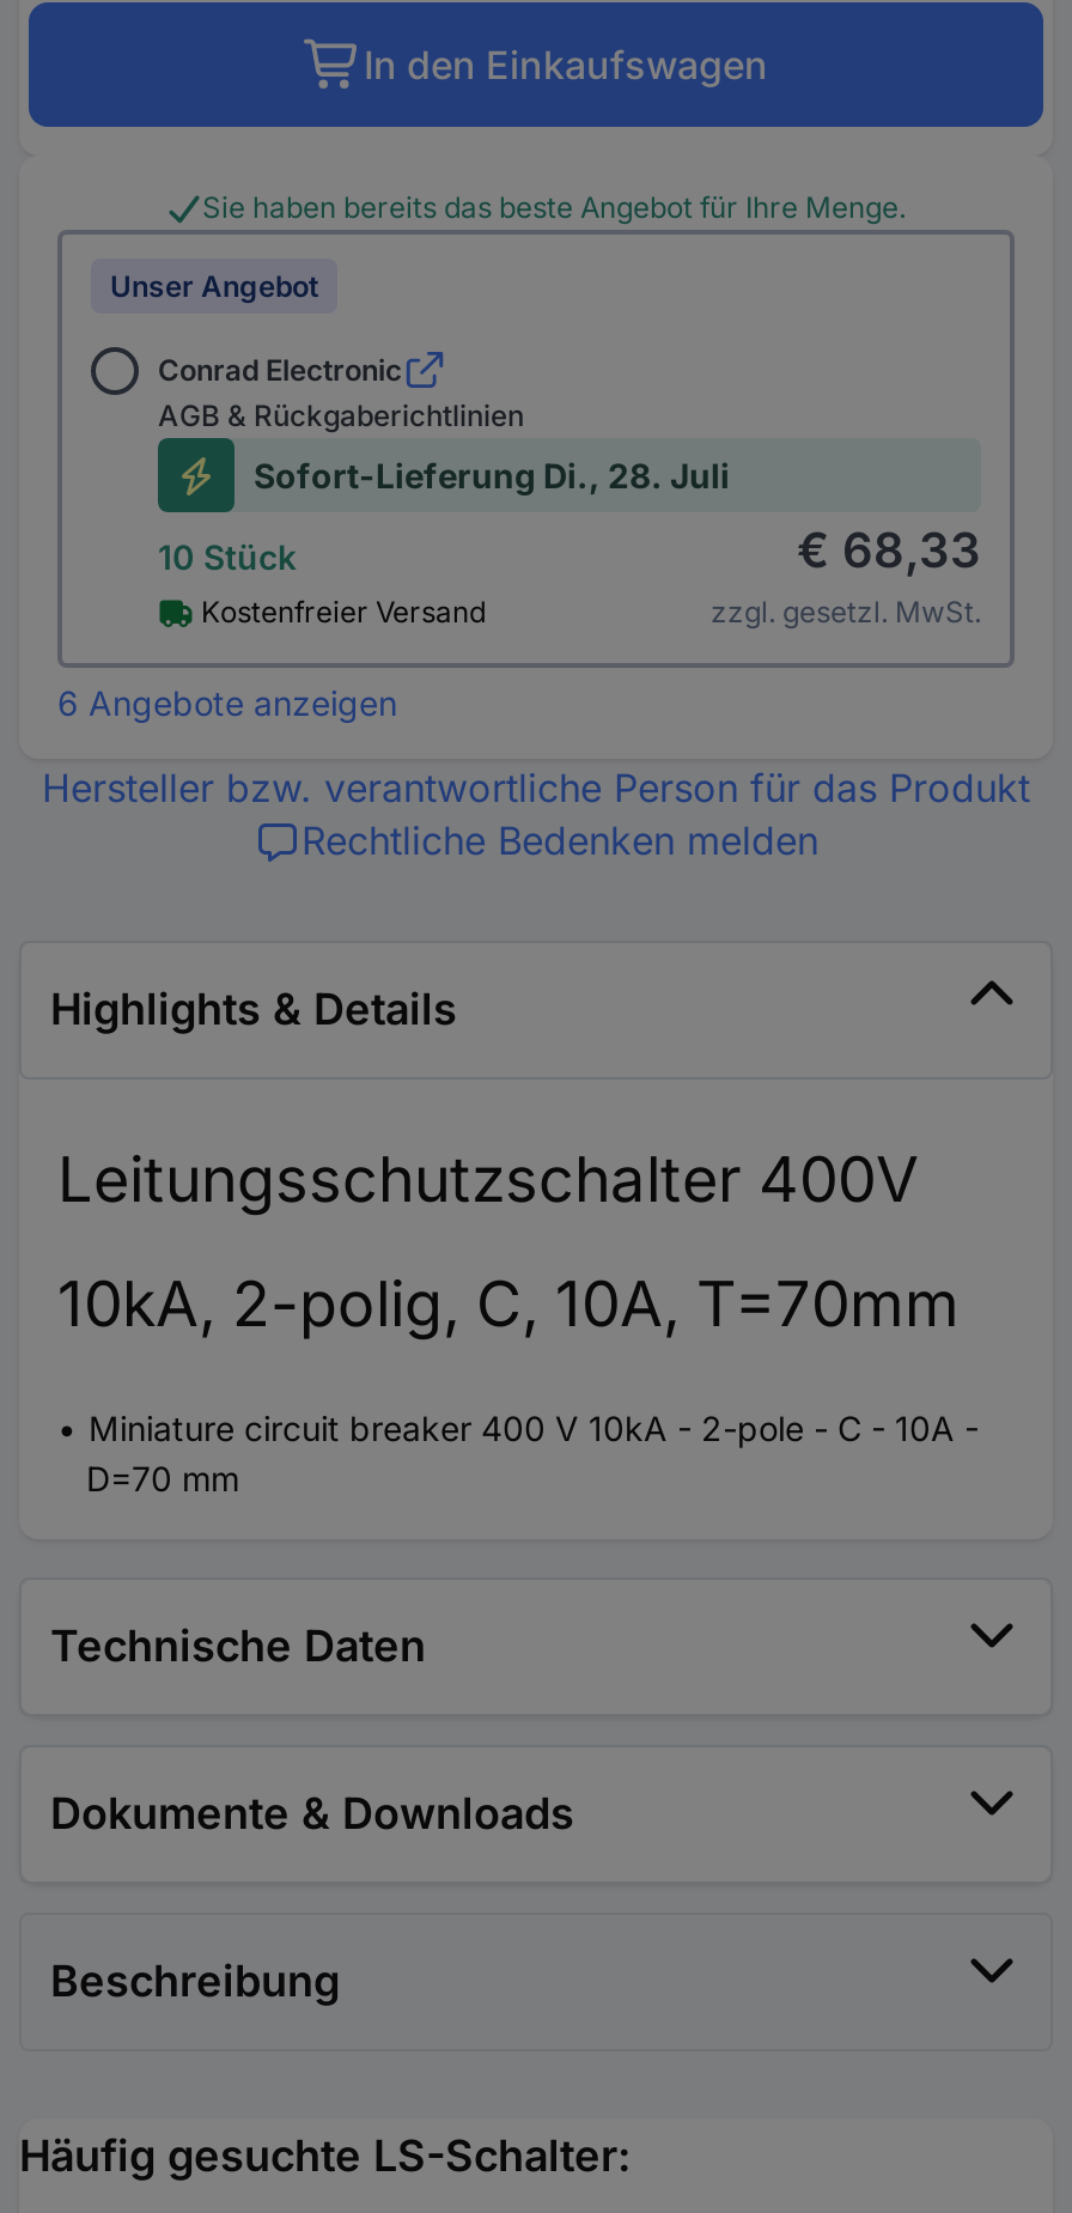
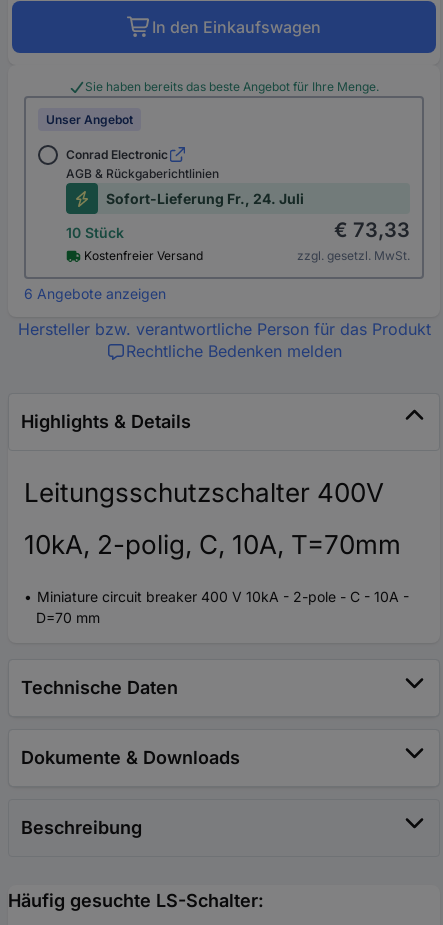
- Sofort-Lieferung Di., 28. Juli
+ Sofort-Lieferung Fr., 24. Juli

- € 68,33
+ € 73,33
